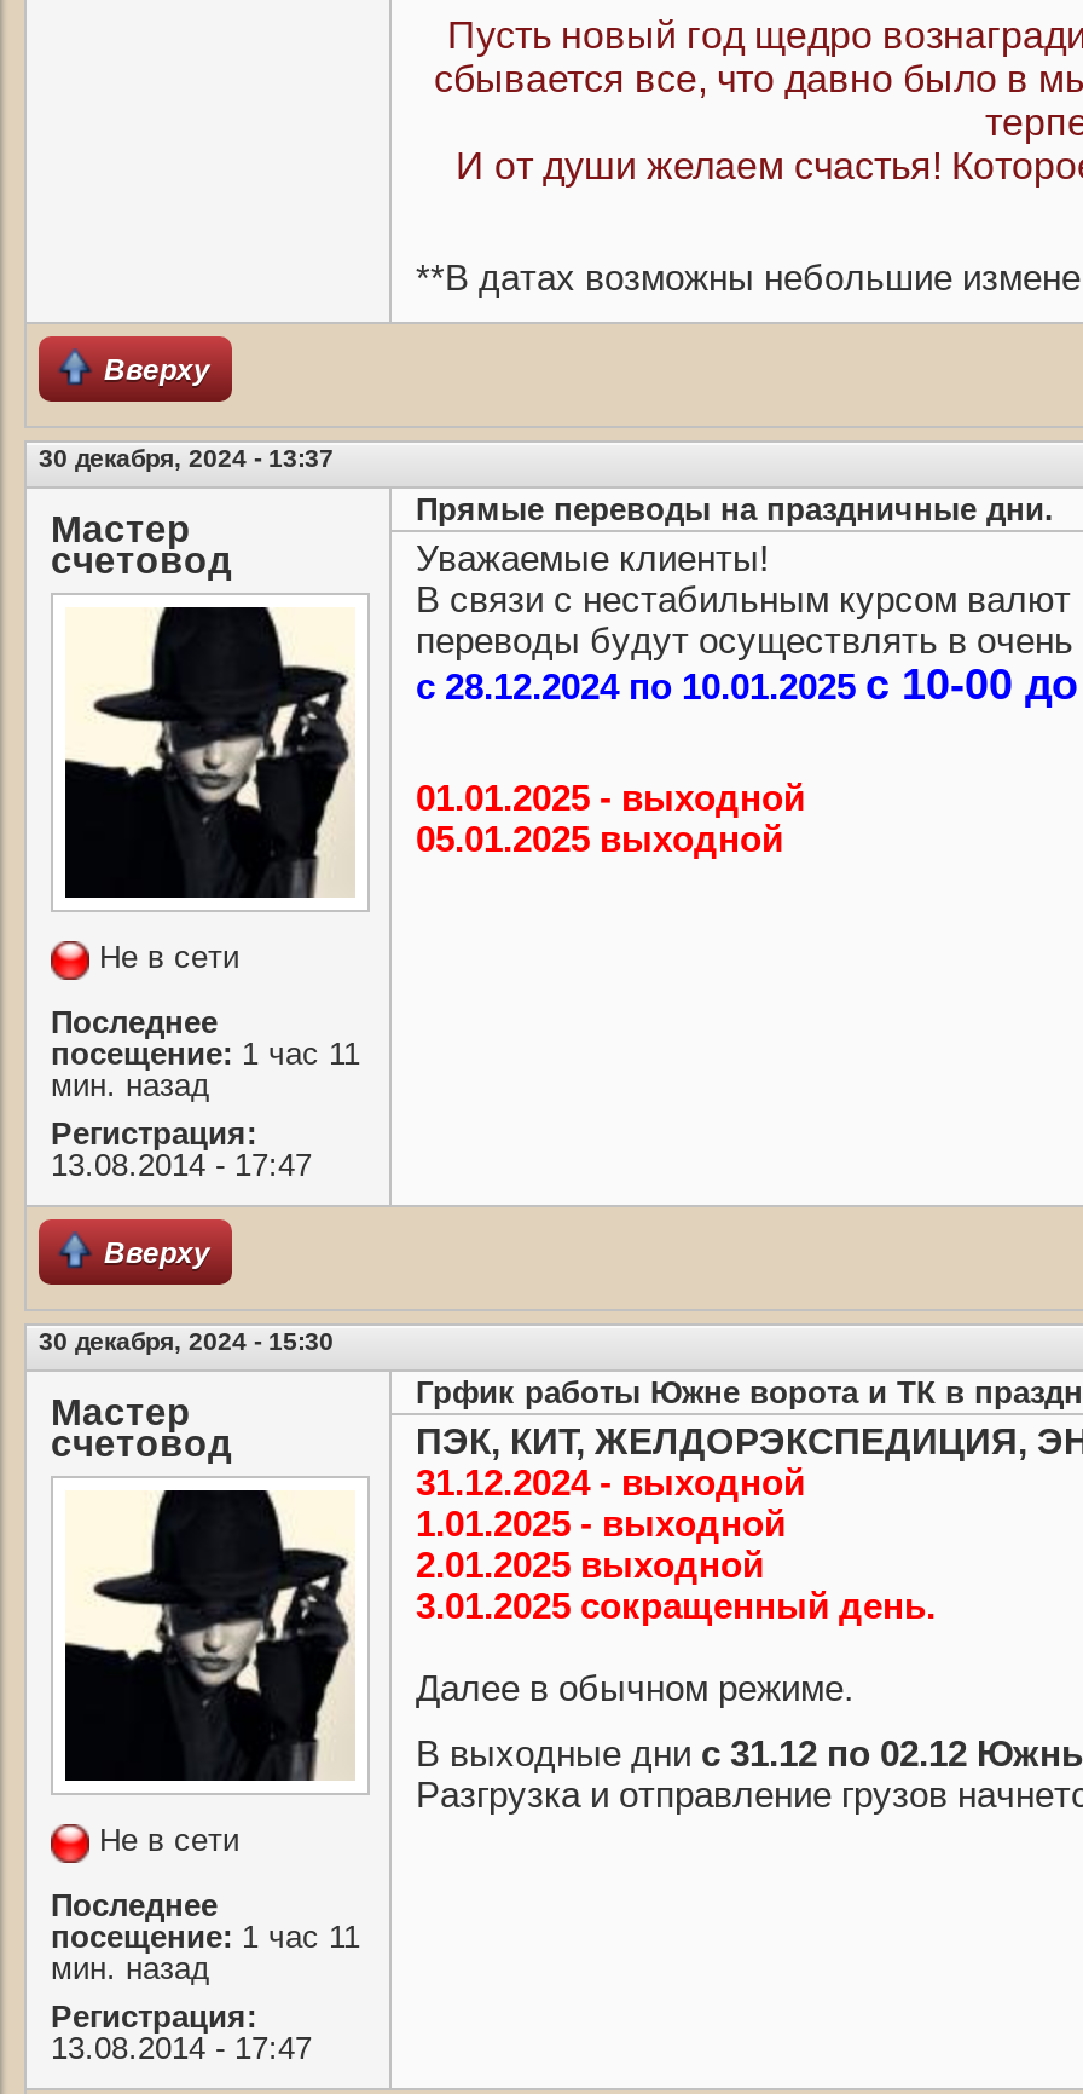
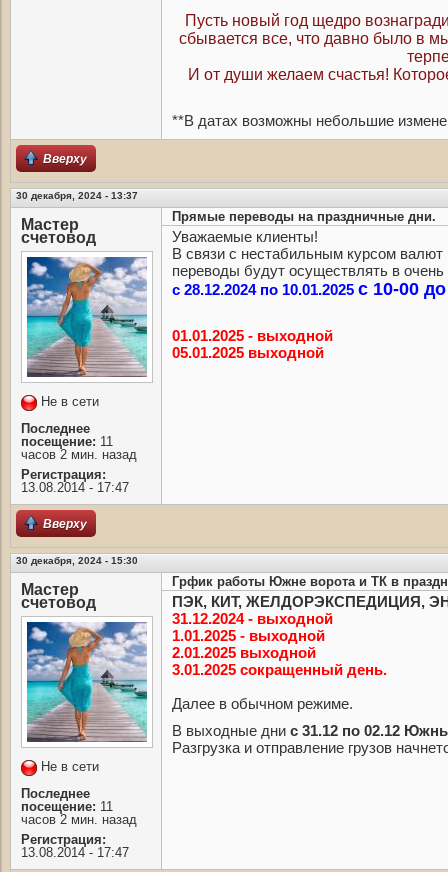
- [image]
+ [image]

- посещение: 1 час 11
- мин. назад
+ посещение: 11
+ часов 2 мин. назад

- [image]
+ [image]

- посещение: 1 час 11
- мин. назад
+ посещение: 11
+ часов 2 мин. назад
